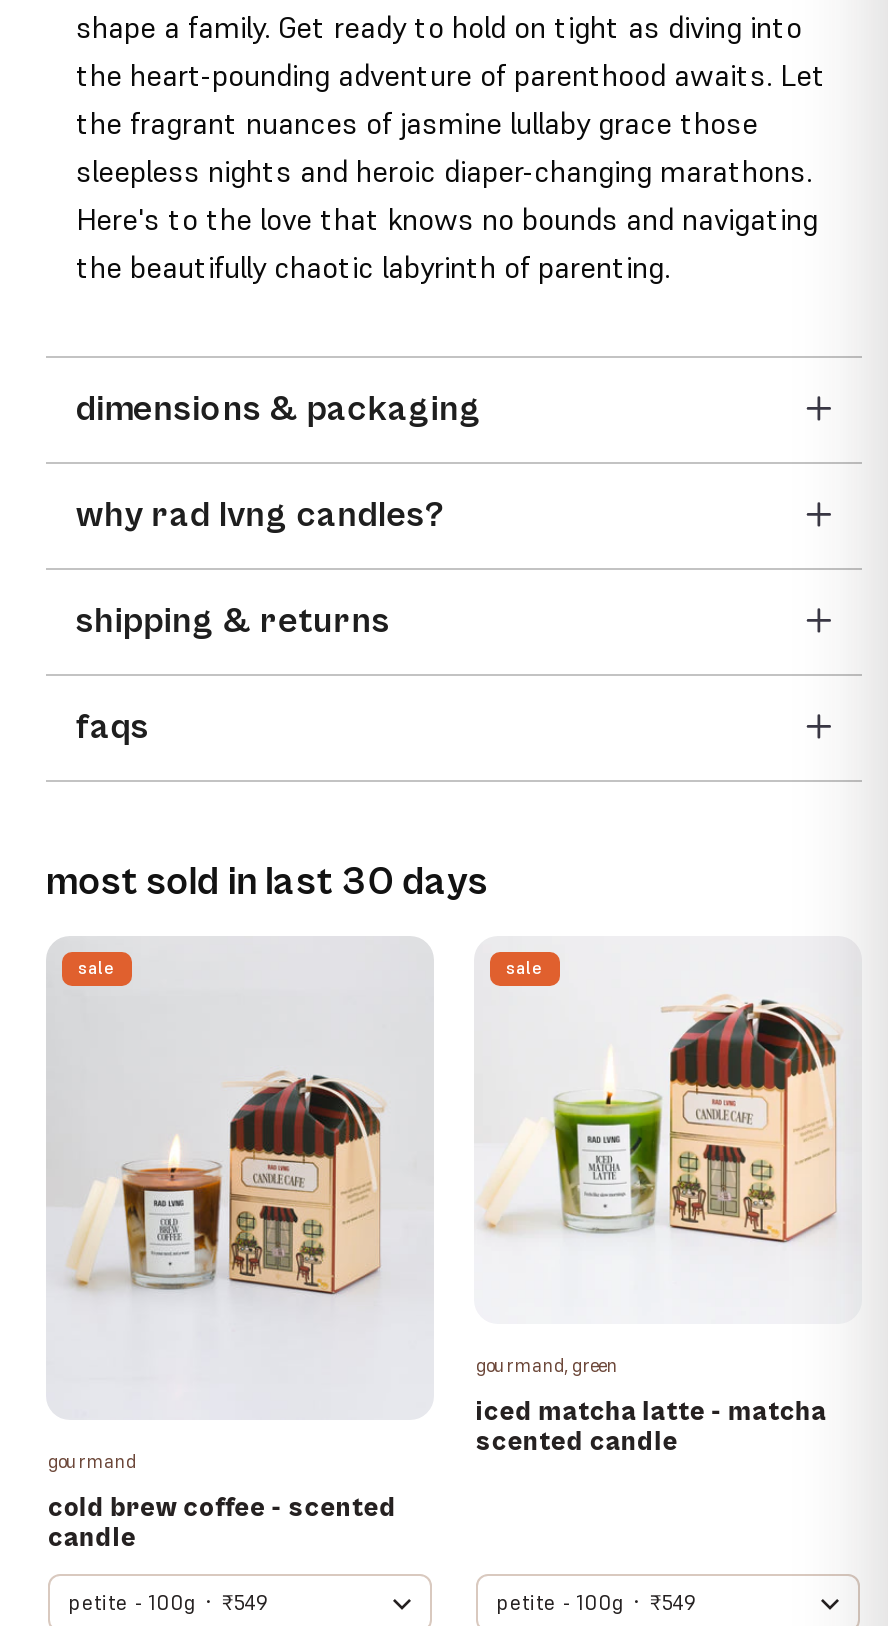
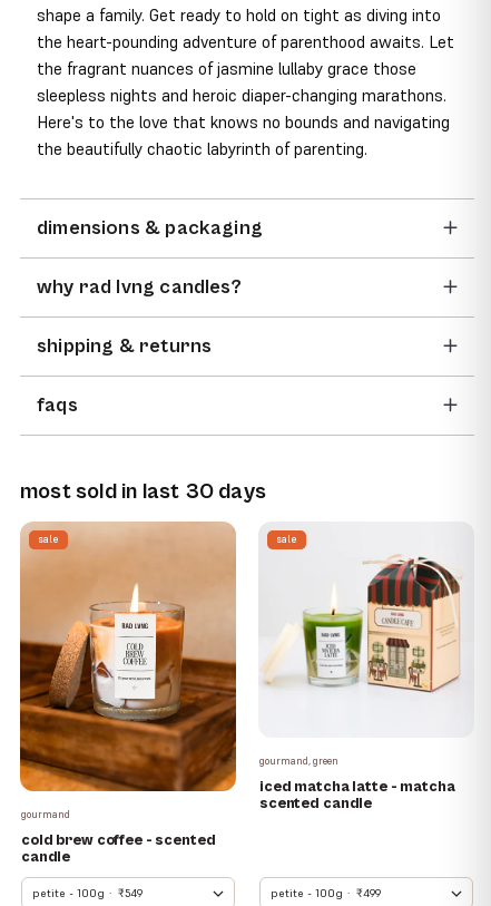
- [image]
+ [image]
